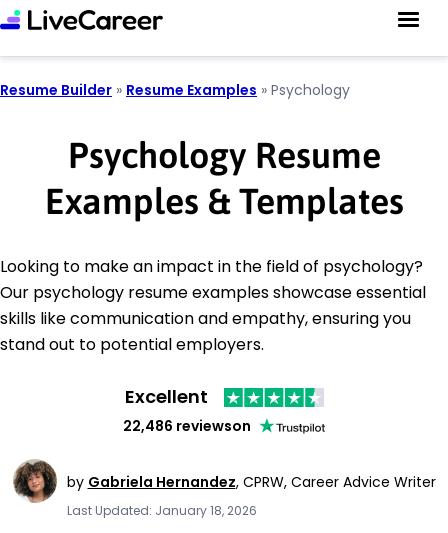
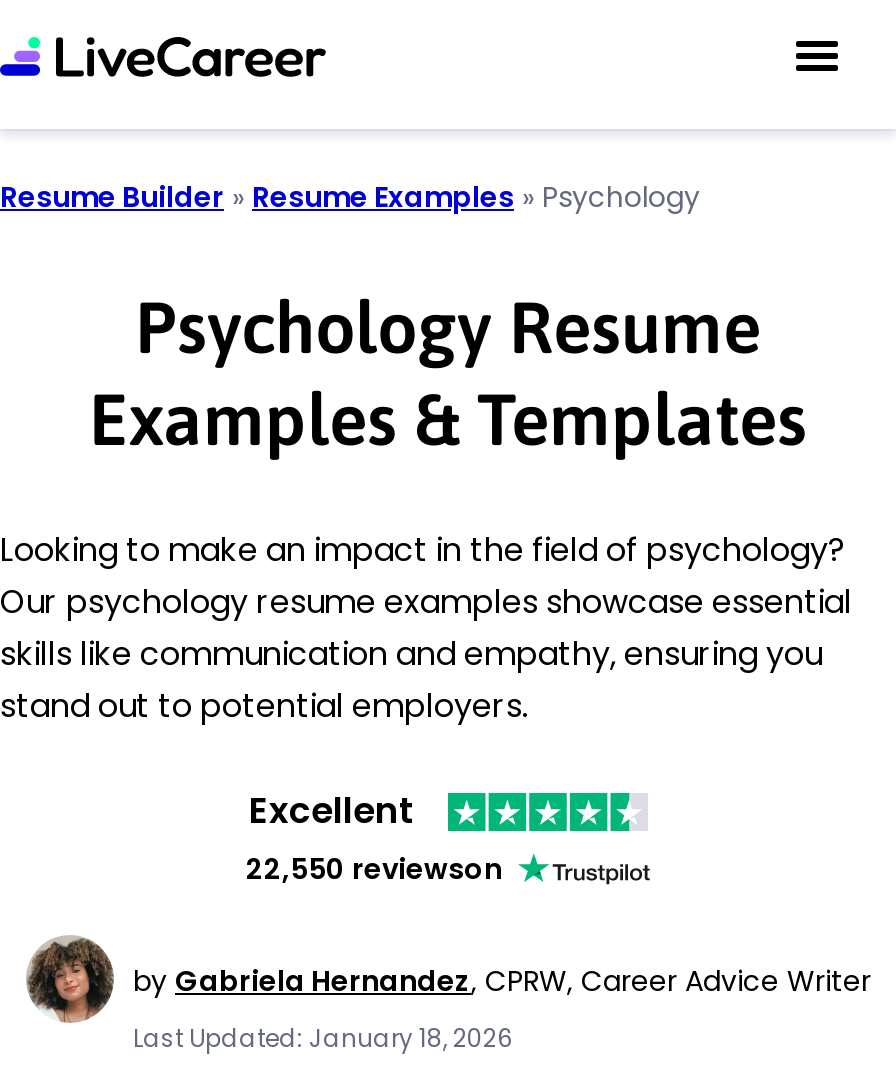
- 22,486 reviewson
+ 22,550 reviewson
